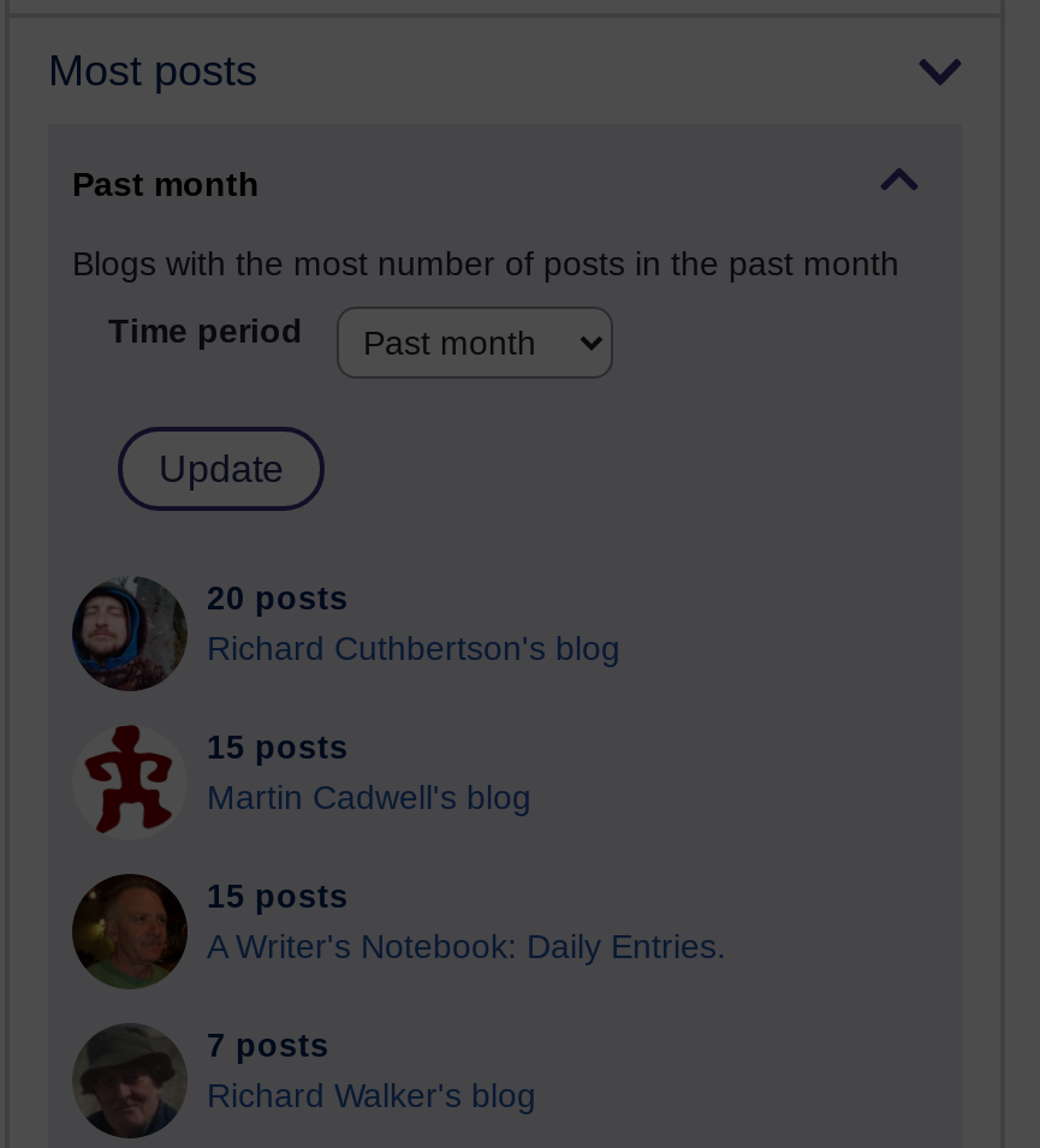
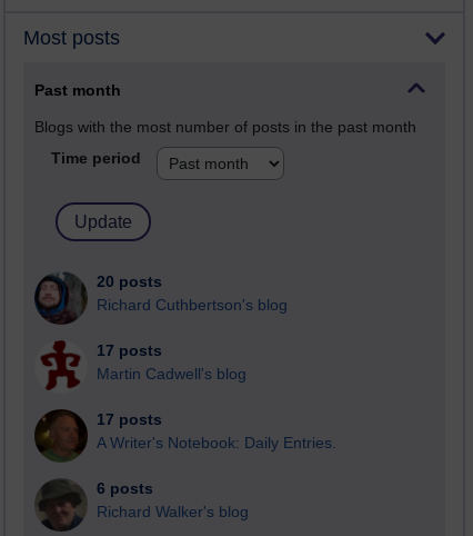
- 15 posts
+ 17 posts

- 15 posts
+ 17 posts

- 7 posts
+ 6 posts
